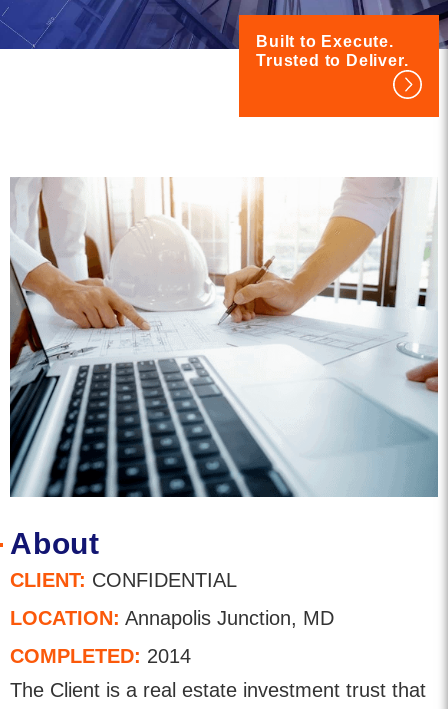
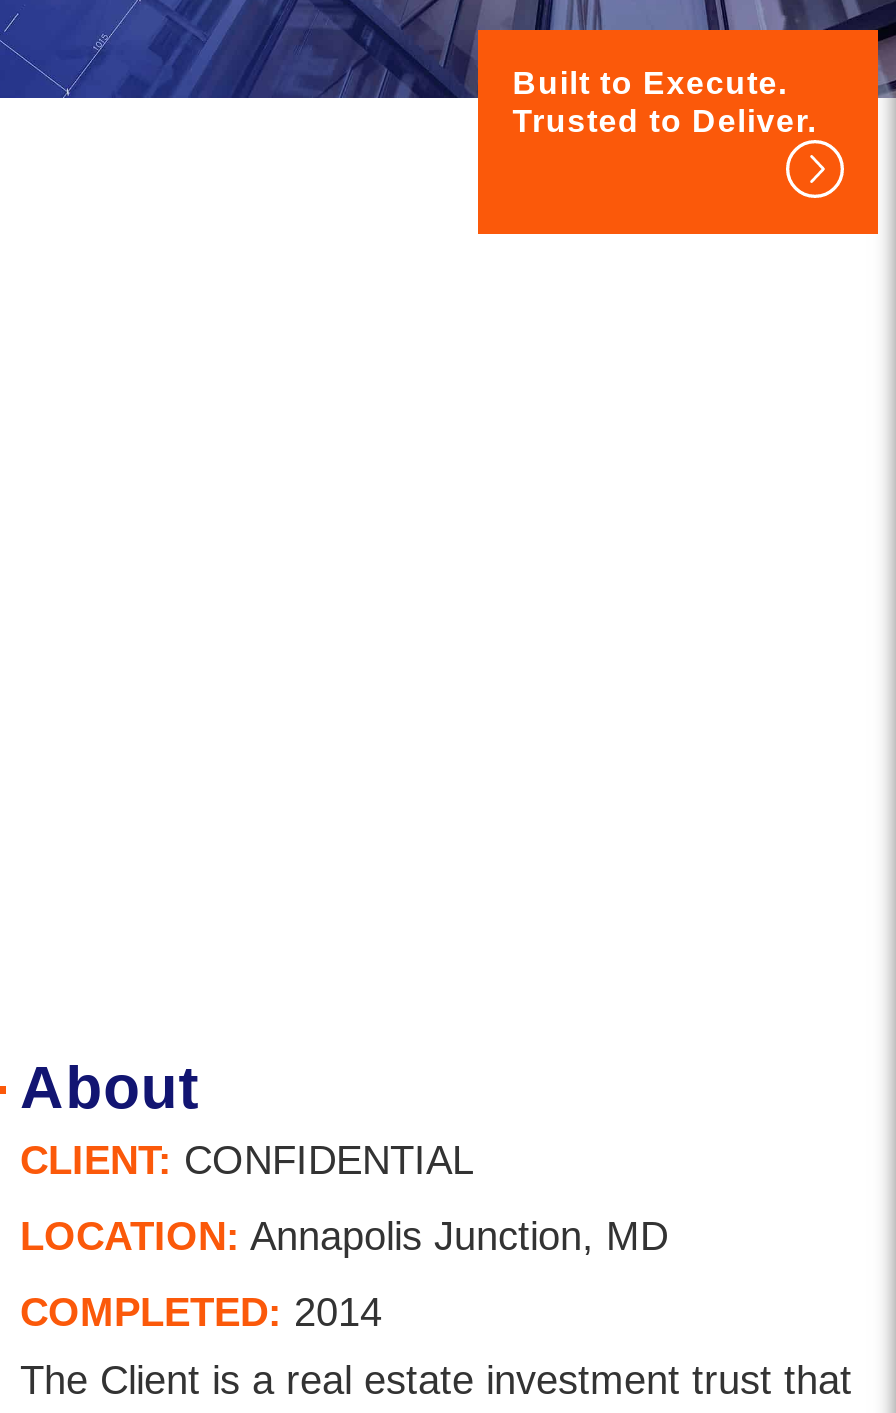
- [image]
